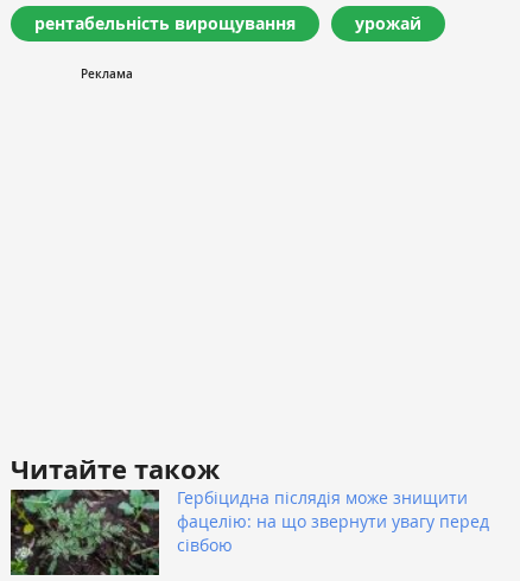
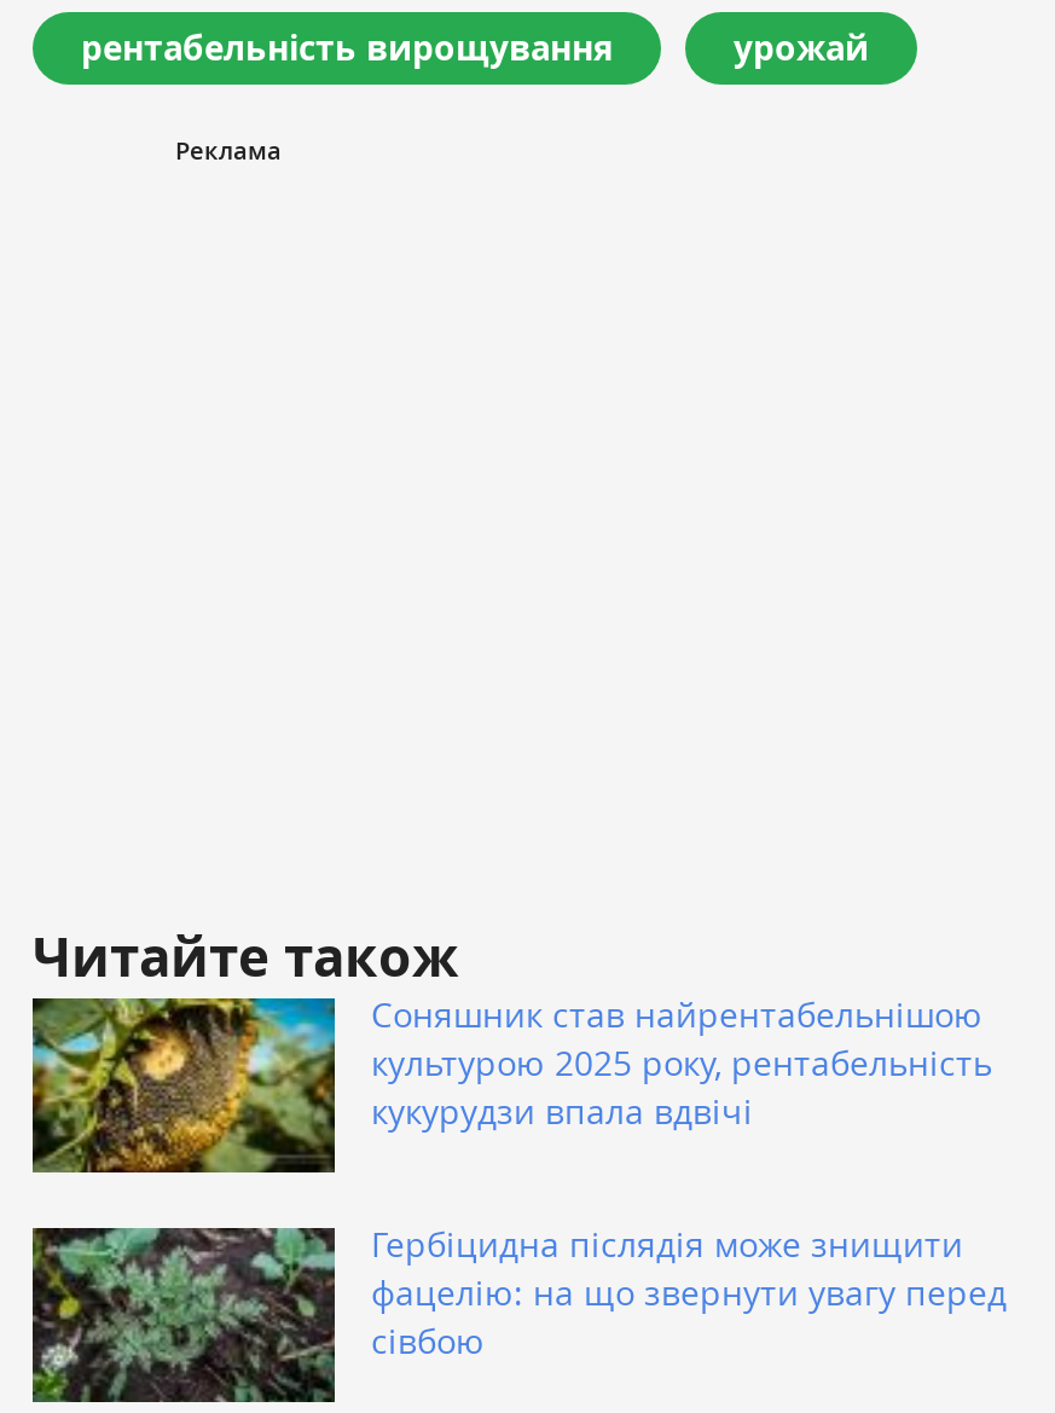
+ [image]
+ Соняшник став найрентабельнішою
+ культурою 2025 року, рентабельність
+ кукурудзи впала вдвічі
